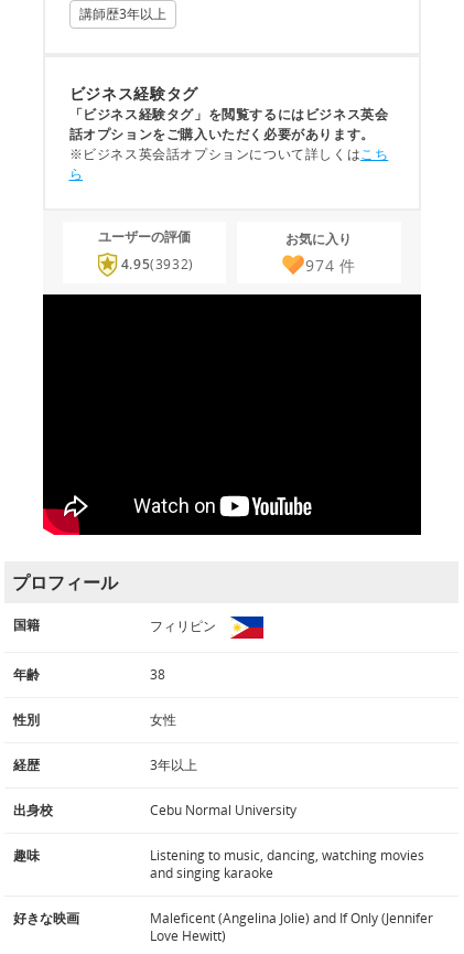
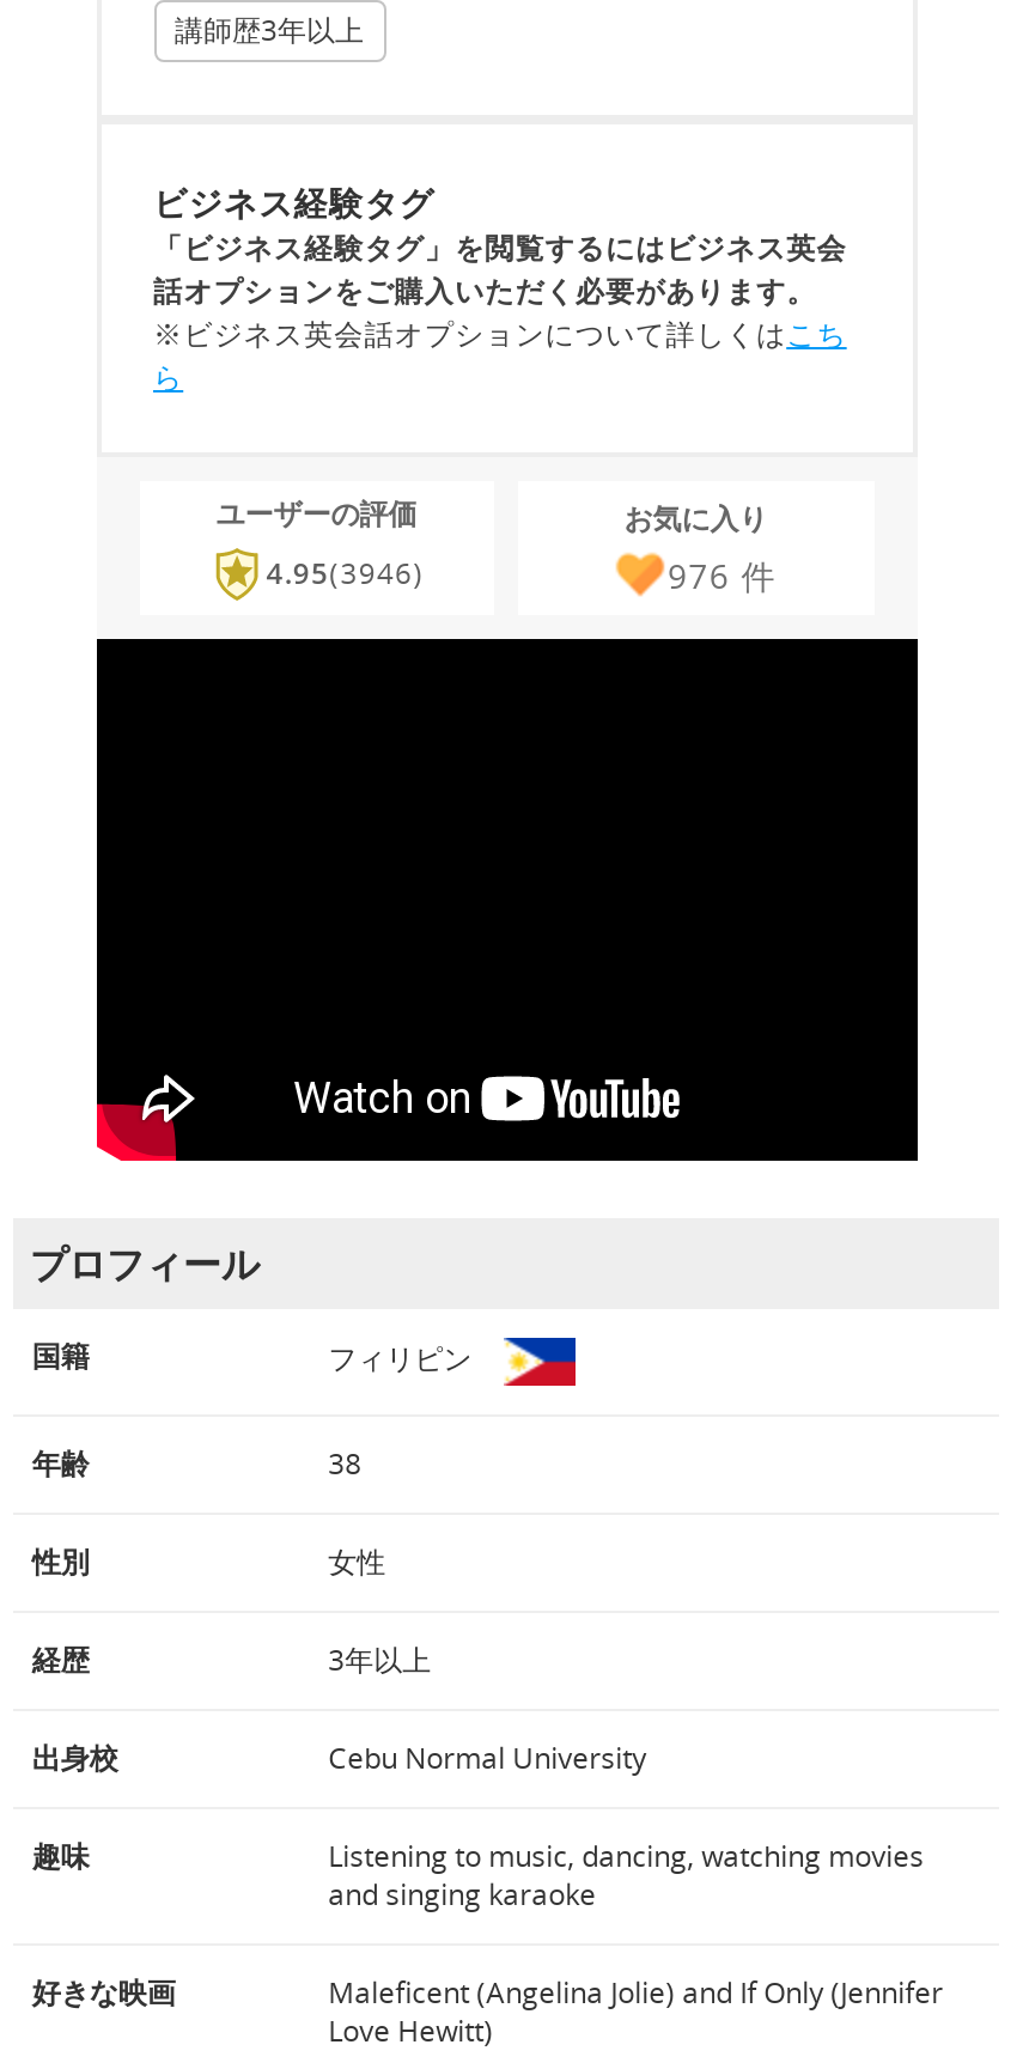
- 4.95(3932)
+ 4.95(3946)

- 974件
+ 976件
